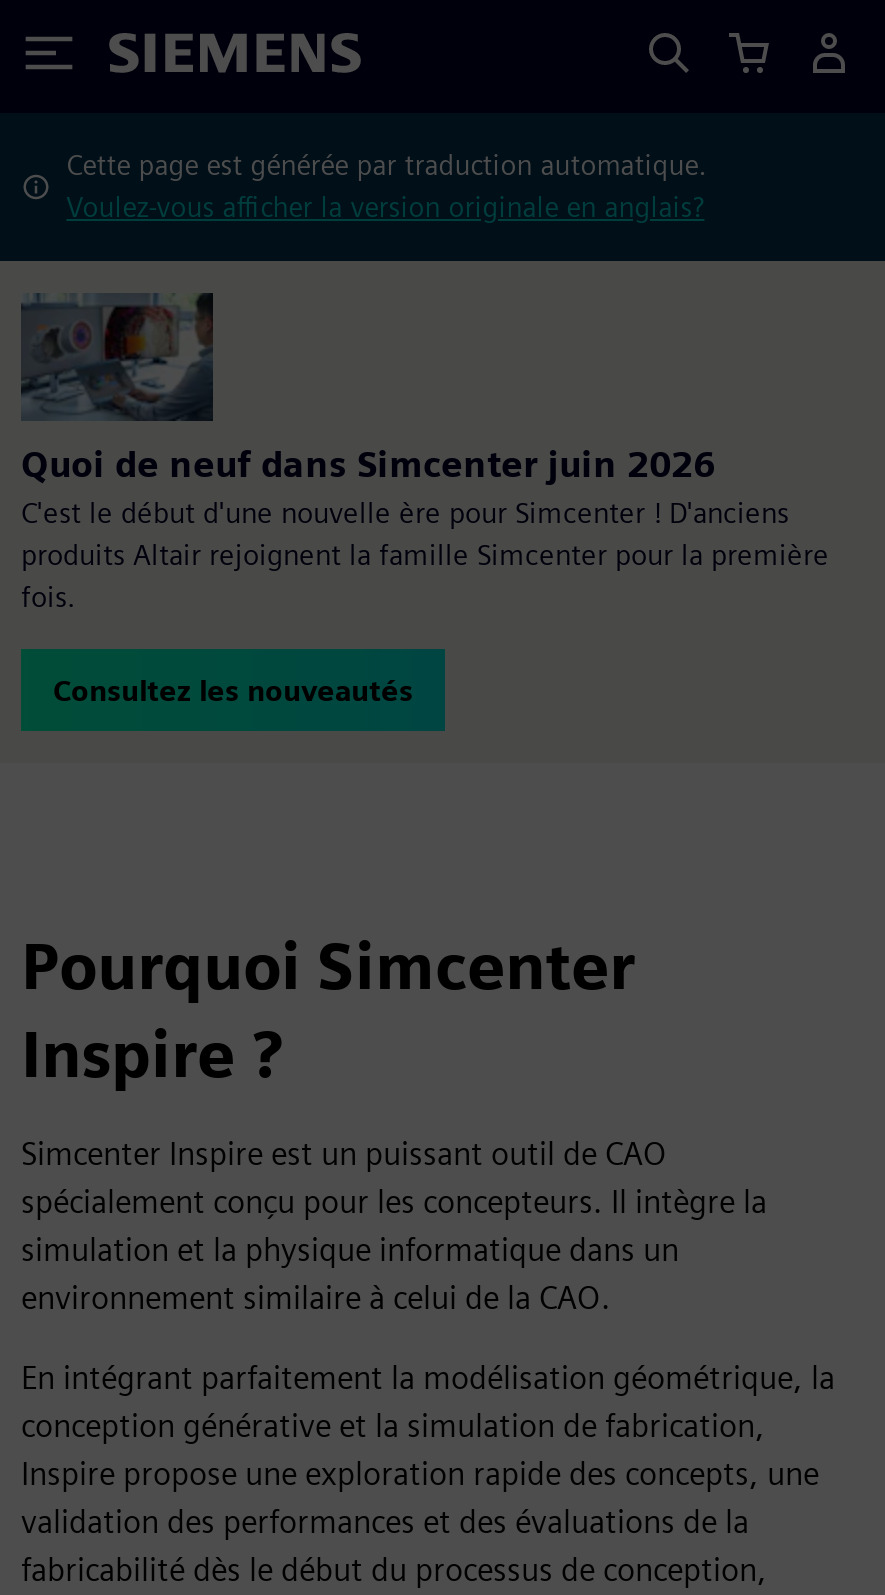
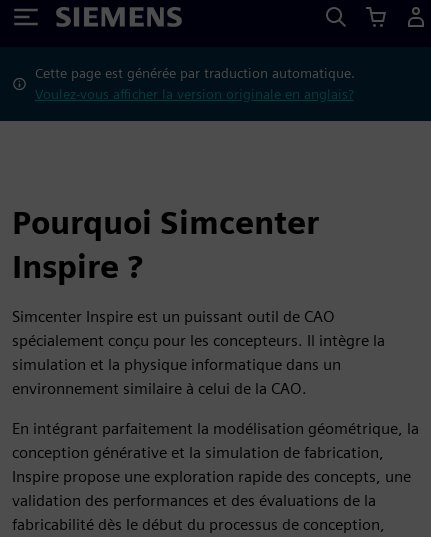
- [image]
- Quoi de neuf dans Simcenter juin 2026
- C'est le début d'une nouvelle ère pour Simcenter ! D'anciens
- produits Altair rejoignent la famille Simcenter pour la première
- fois.
- Consultez les nouveautés
